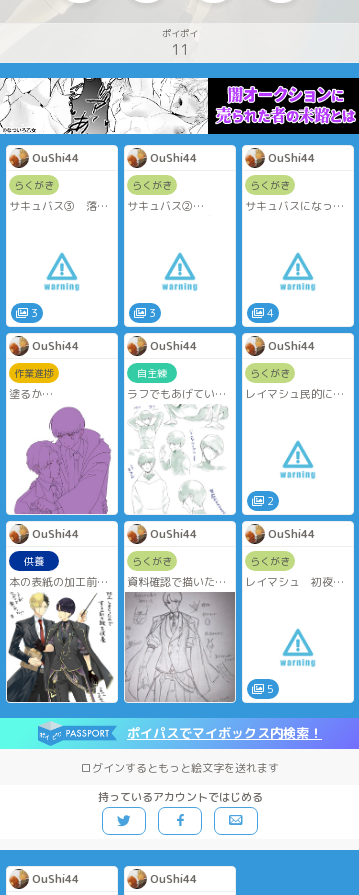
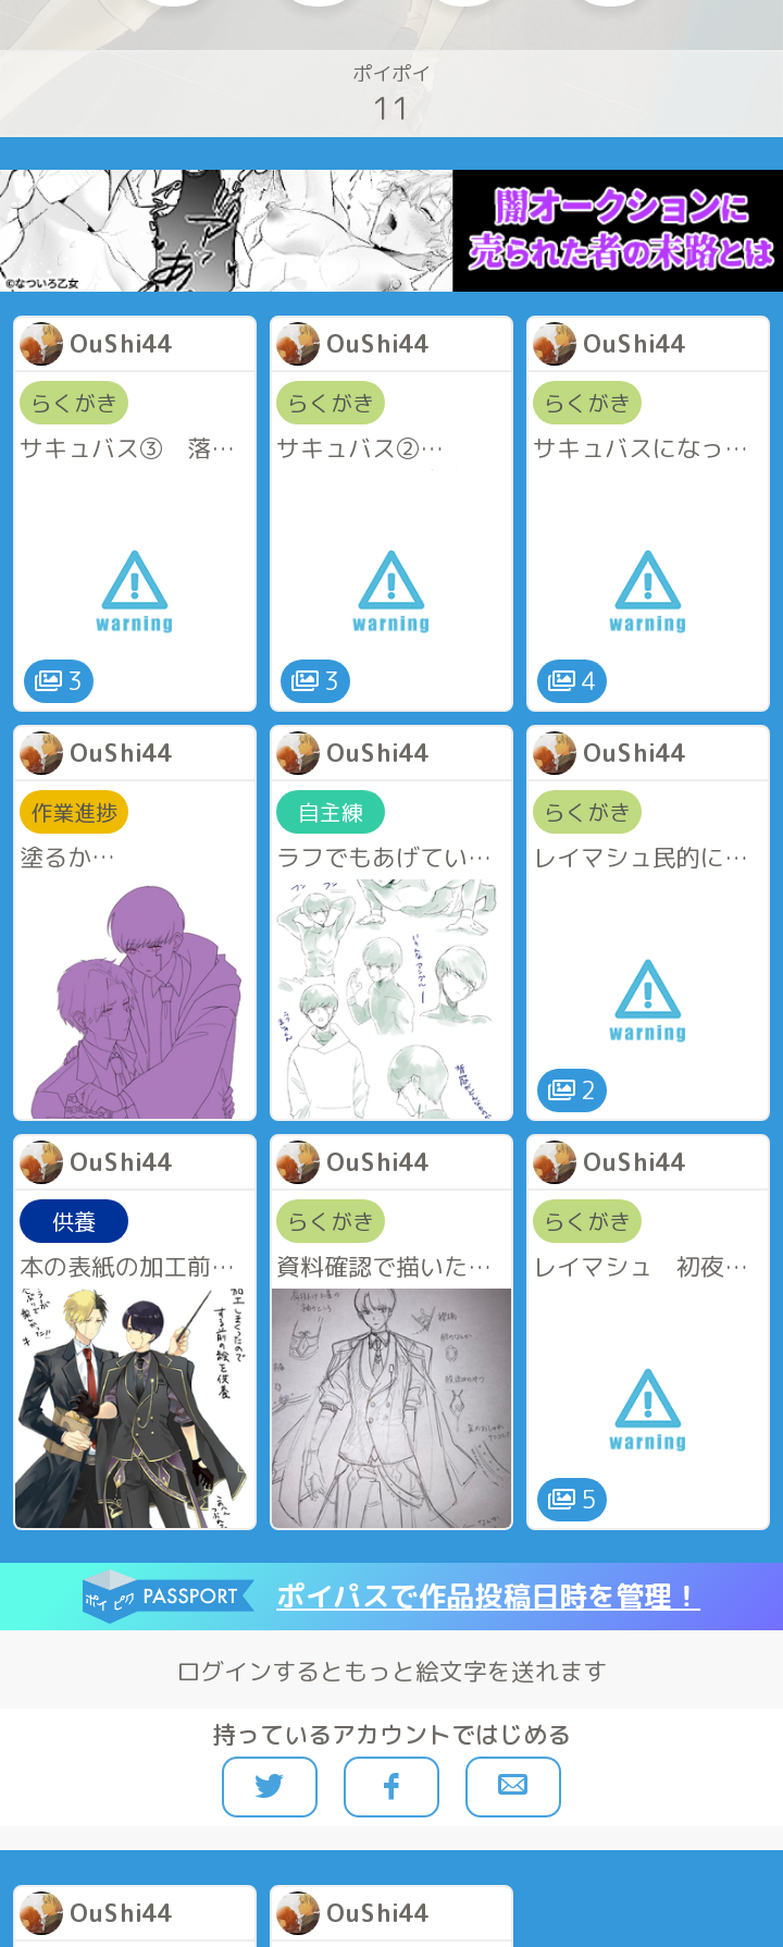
- ポイパスでマイボックス内検索！
+ ポイパスで作品投稿日時を管理！
